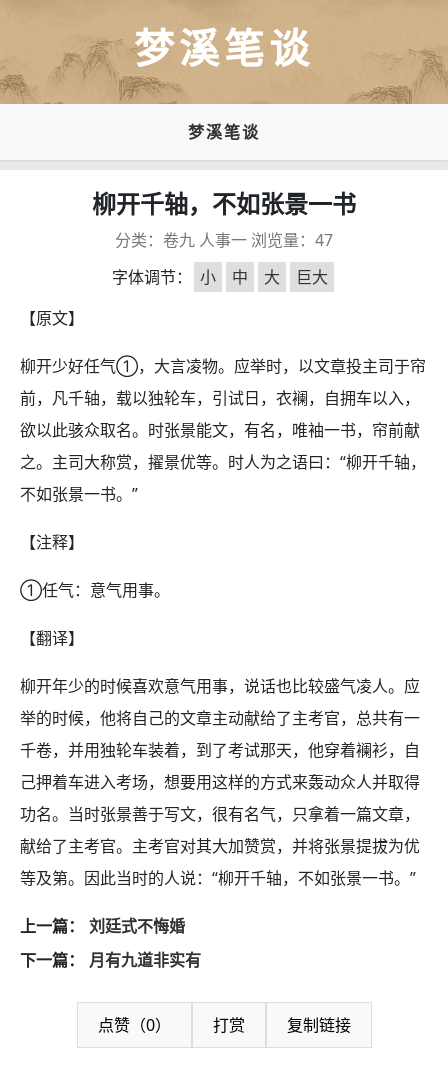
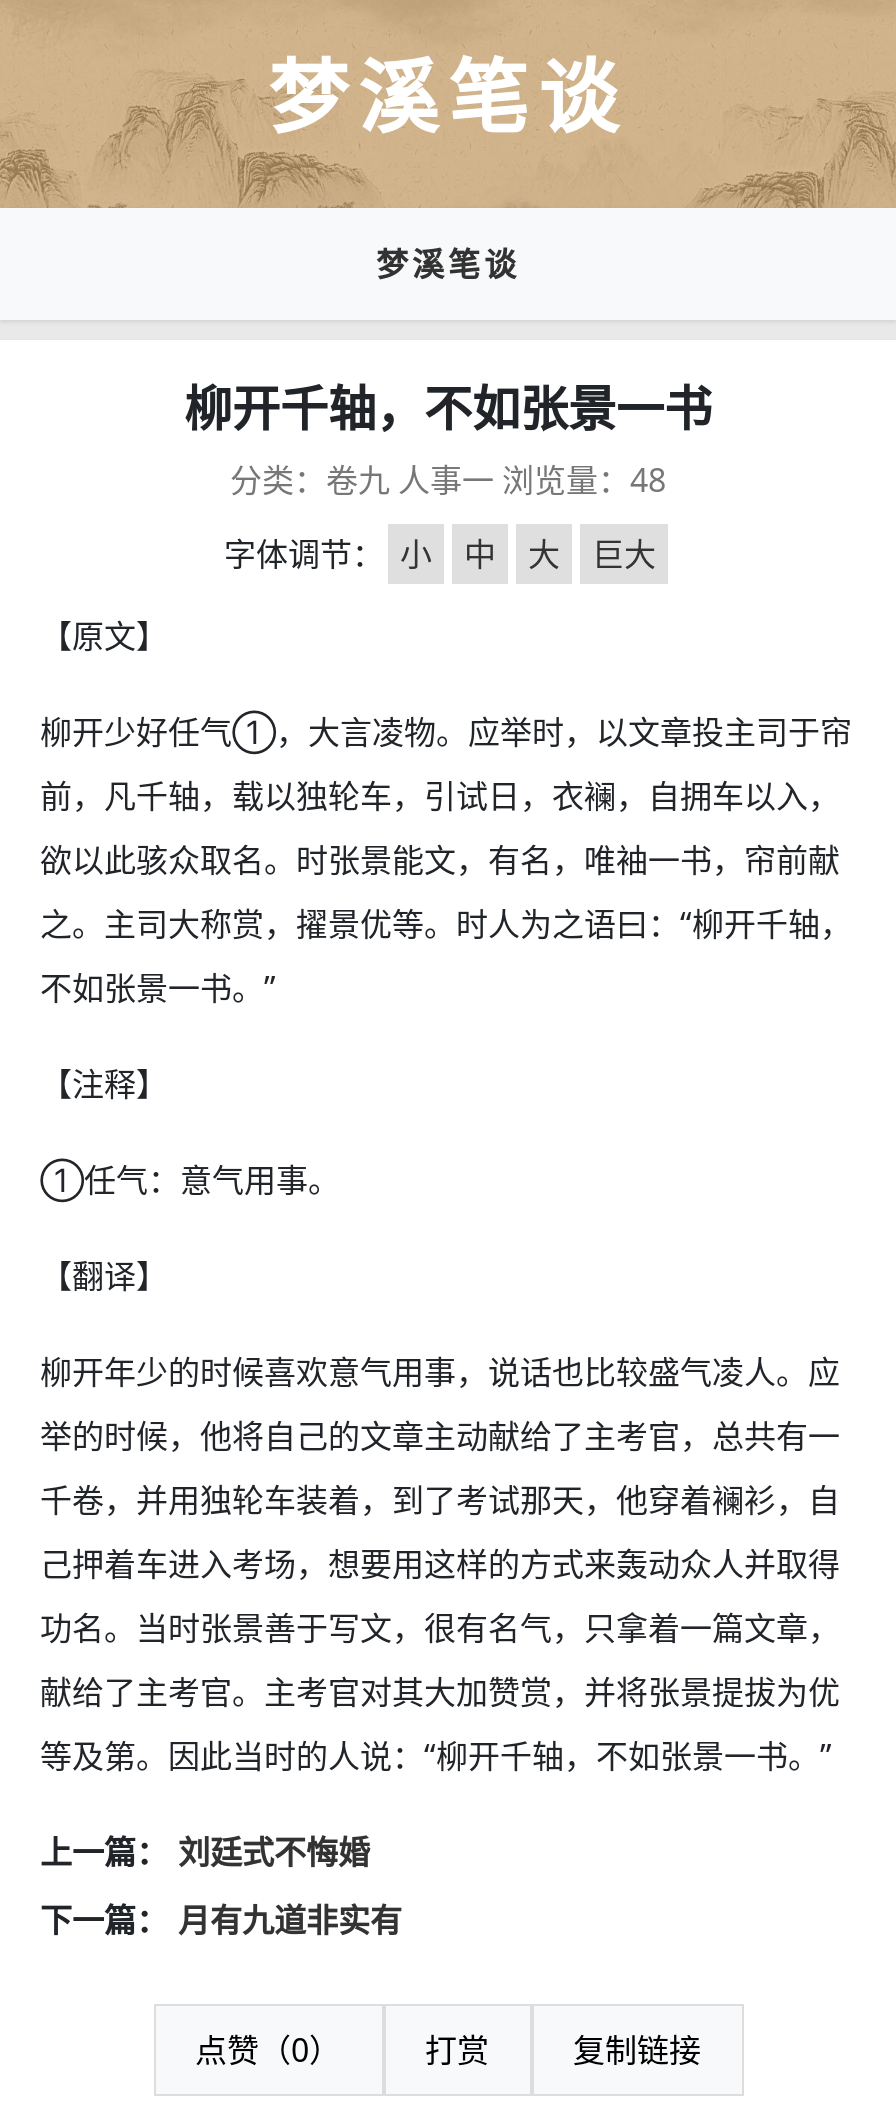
- 分类：卷九 人事一浏览量：47
+ 分类：卷九 人事一浏览量：48
